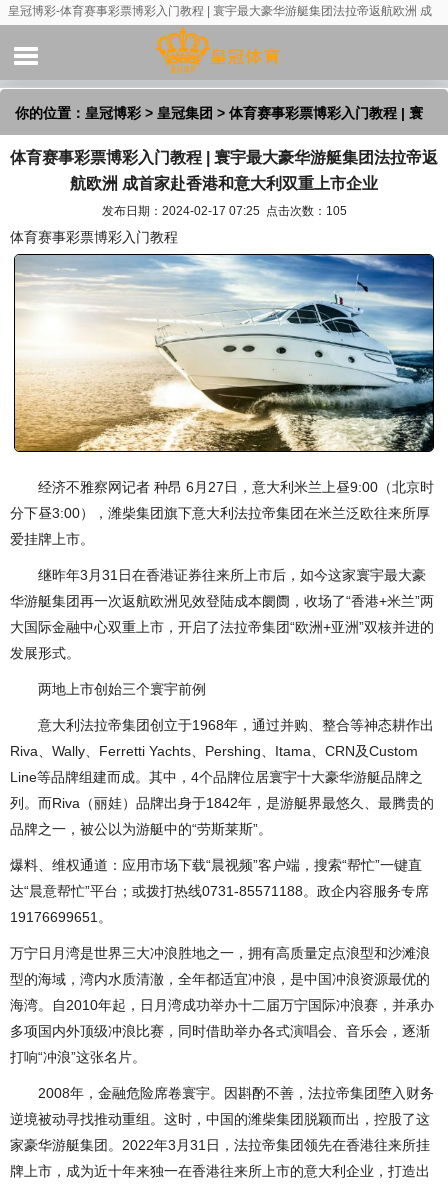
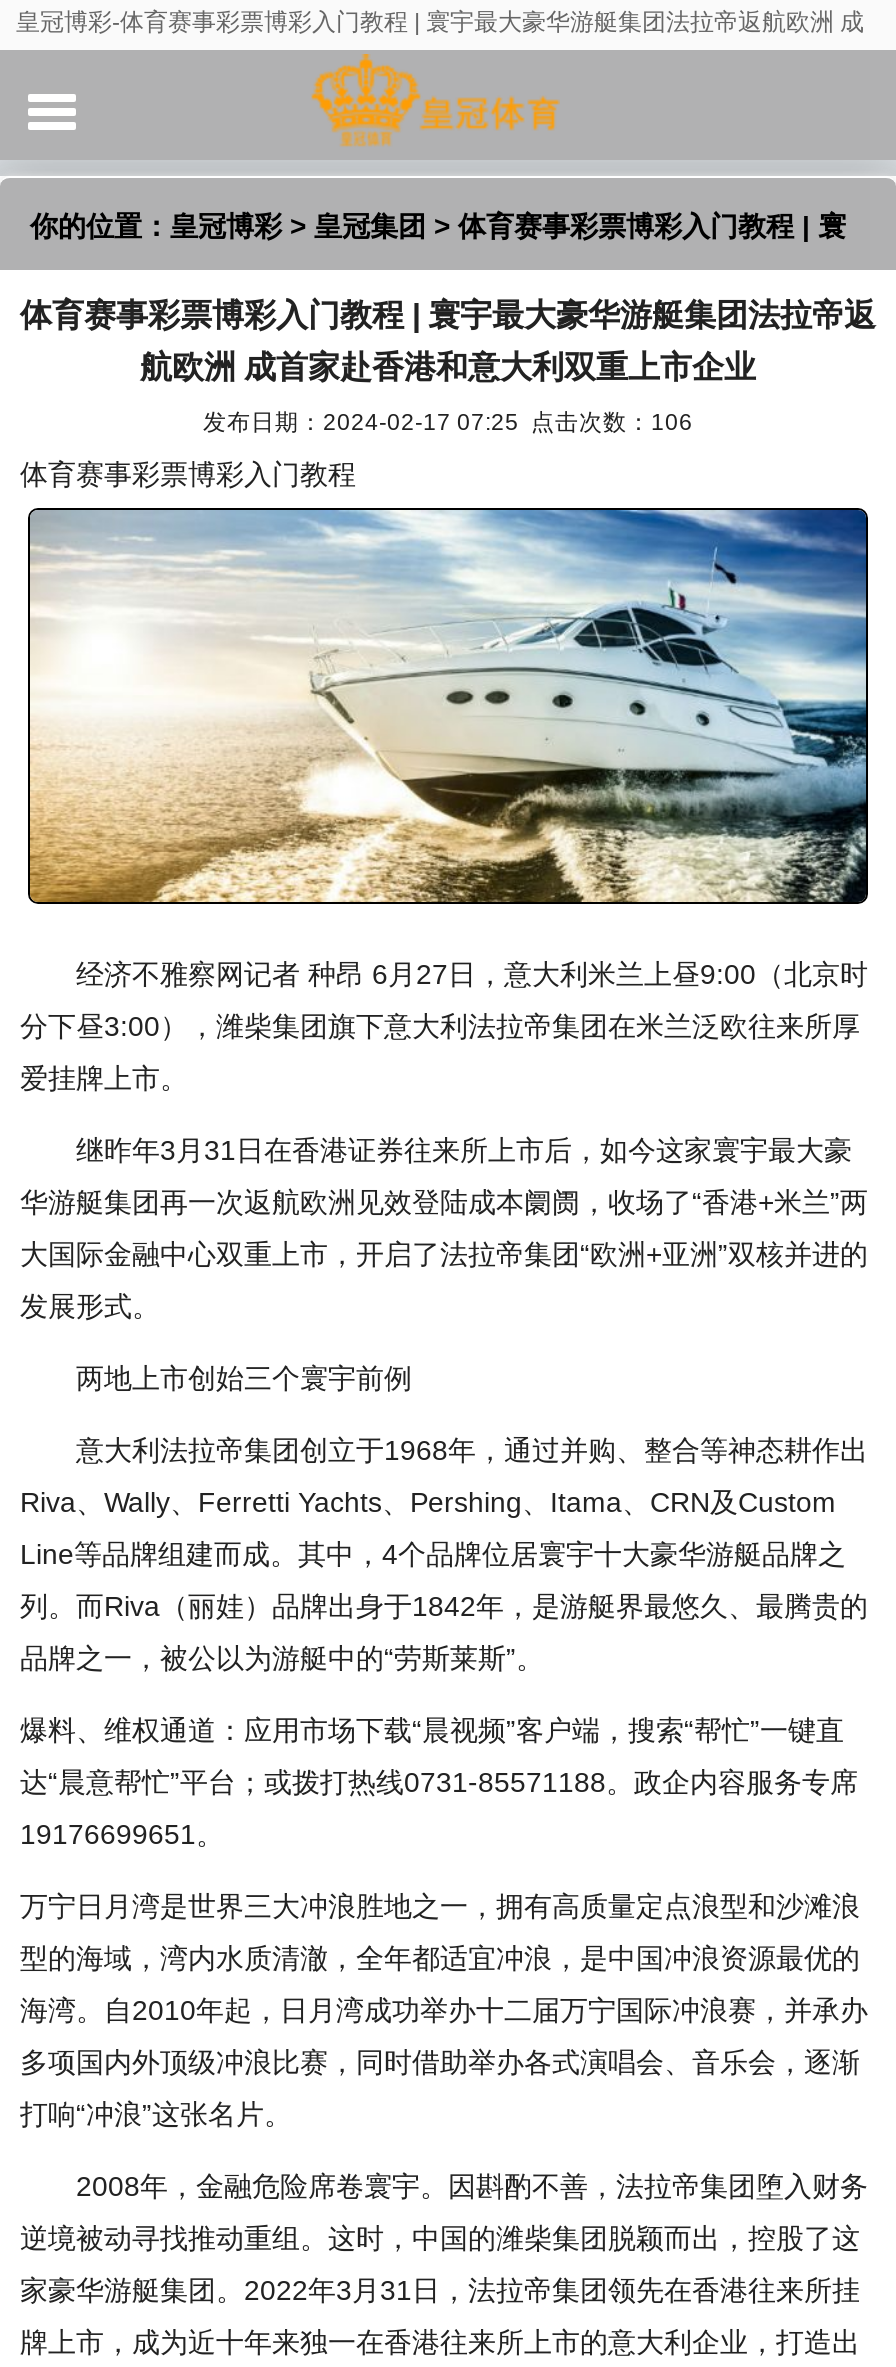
- 发布日期：2024-02-17 07:25 点击次数：105
+ 发布日期：2024-02-17 07:25 点击次数：106
